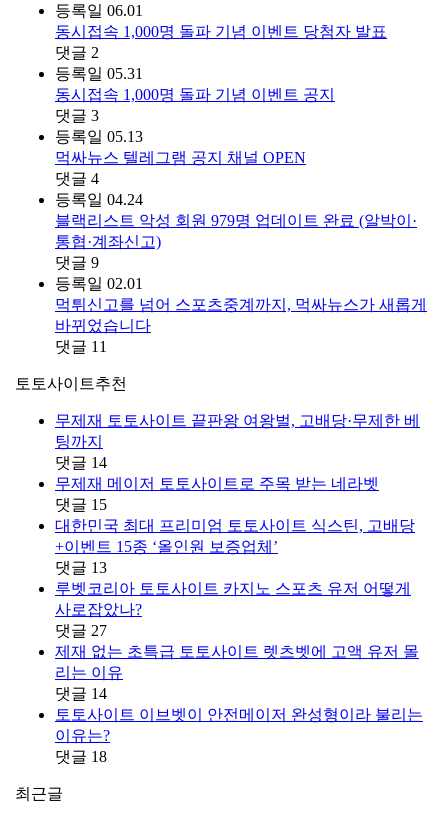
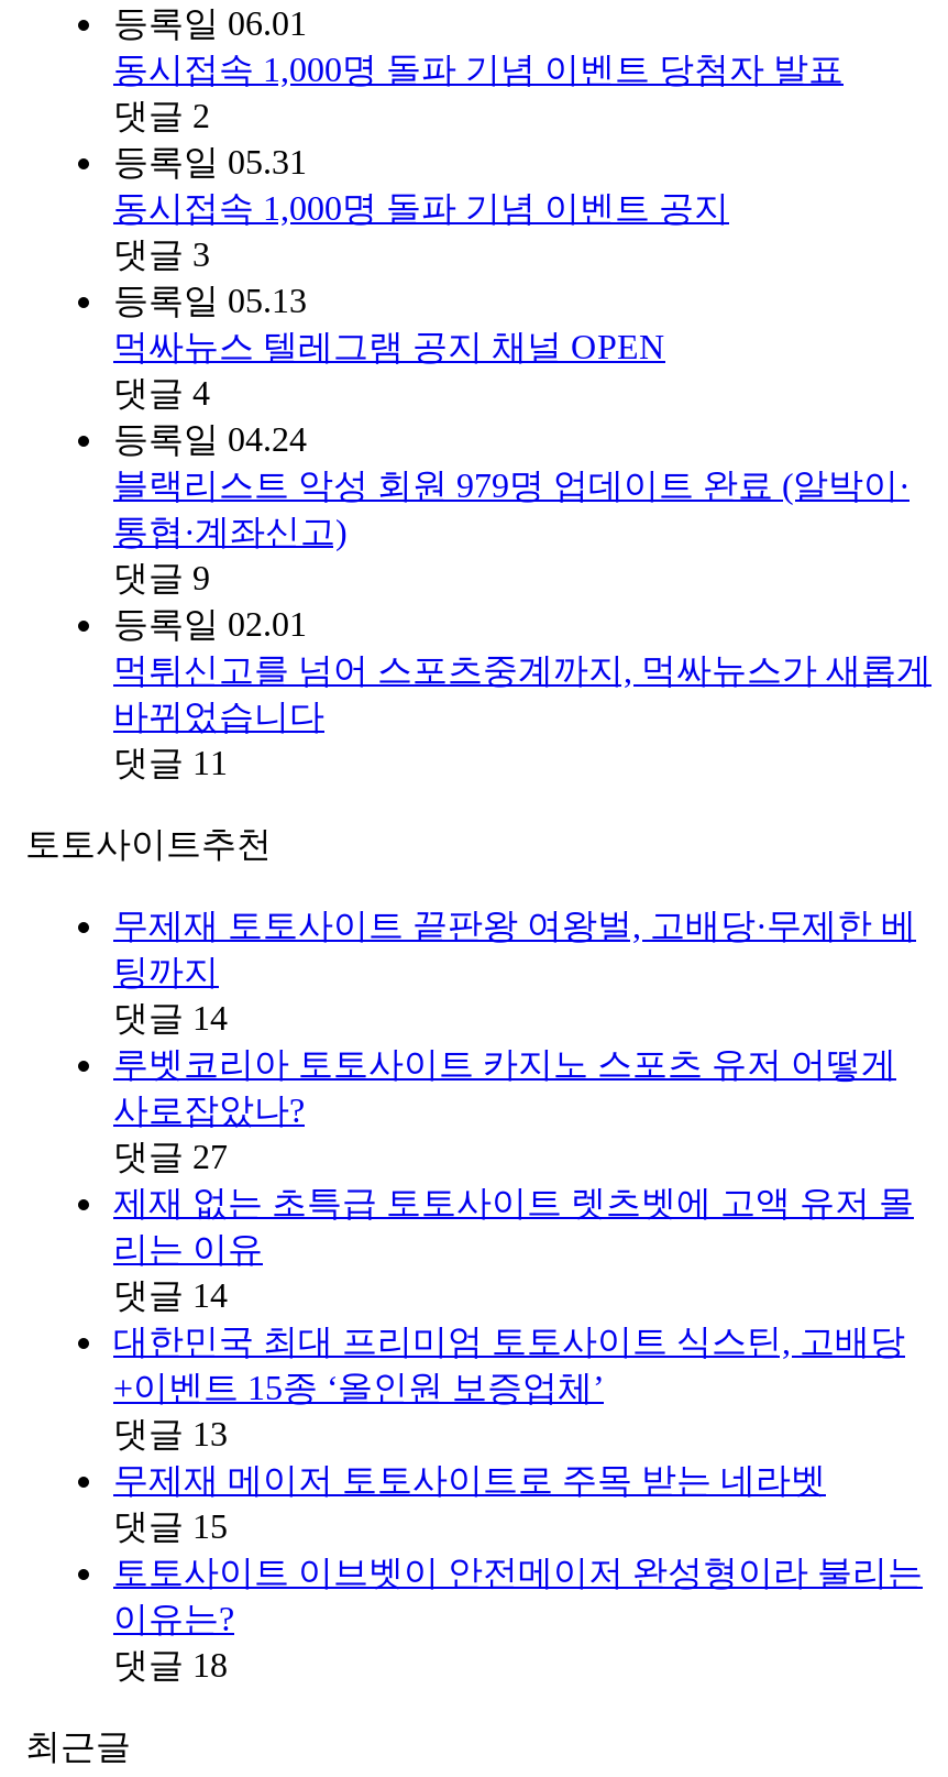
moved down: 무제재 메이저 토토사이트로 주목 받는 네라벳 | 댓글 15 | 대한민국 최대 프리미엄 토토사이트 식스틴, 고배당 | +이벤트 15종 ‘올인원 보증업체’ | 댓글 13

moved up: 루벳코리아 토토사이트 카지노 스포츠 유저 어떻게 | 사로잡았나? | 댓글 27 | 제재 없는 초특급 토토사이트 렛츠벳에 고액 유저 몰 | 리는 이유 | 댓글 14
